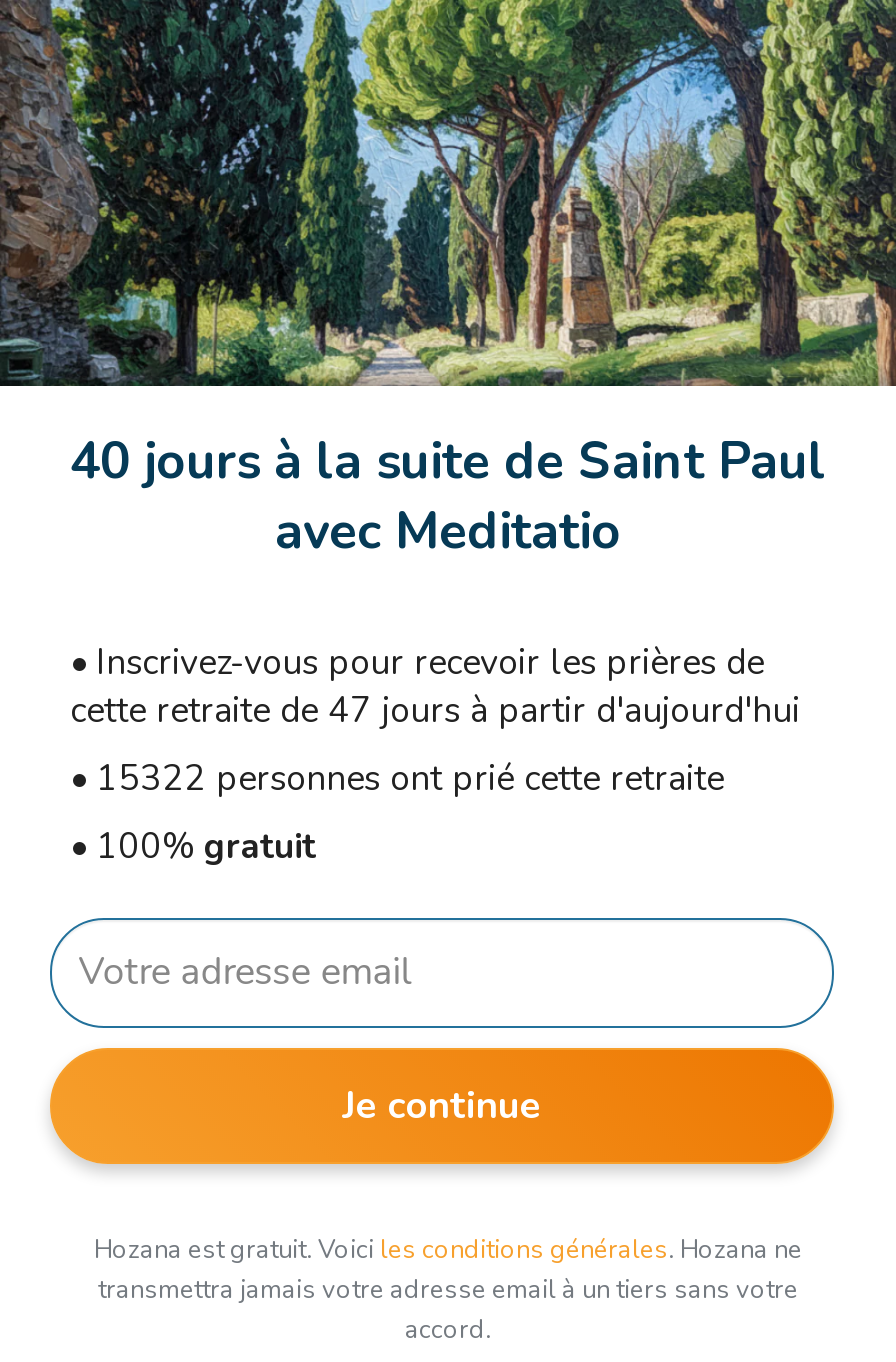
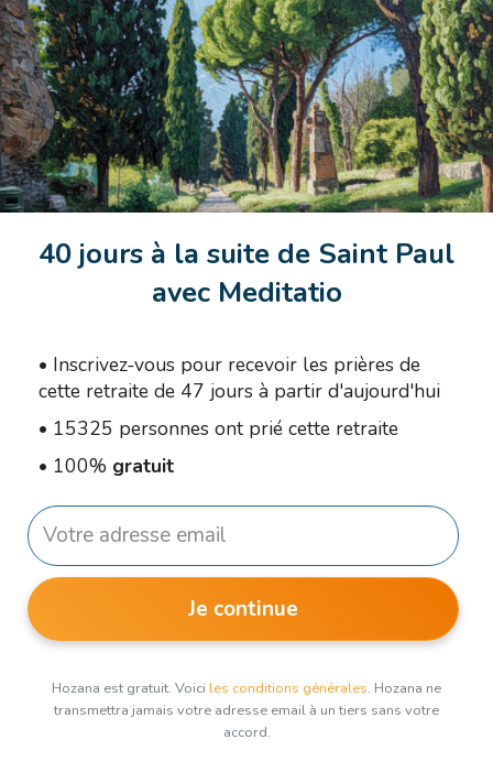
- • 15322 personnes ont prié cette retraite
+ • 15325 personnes ont prié cette retraite
